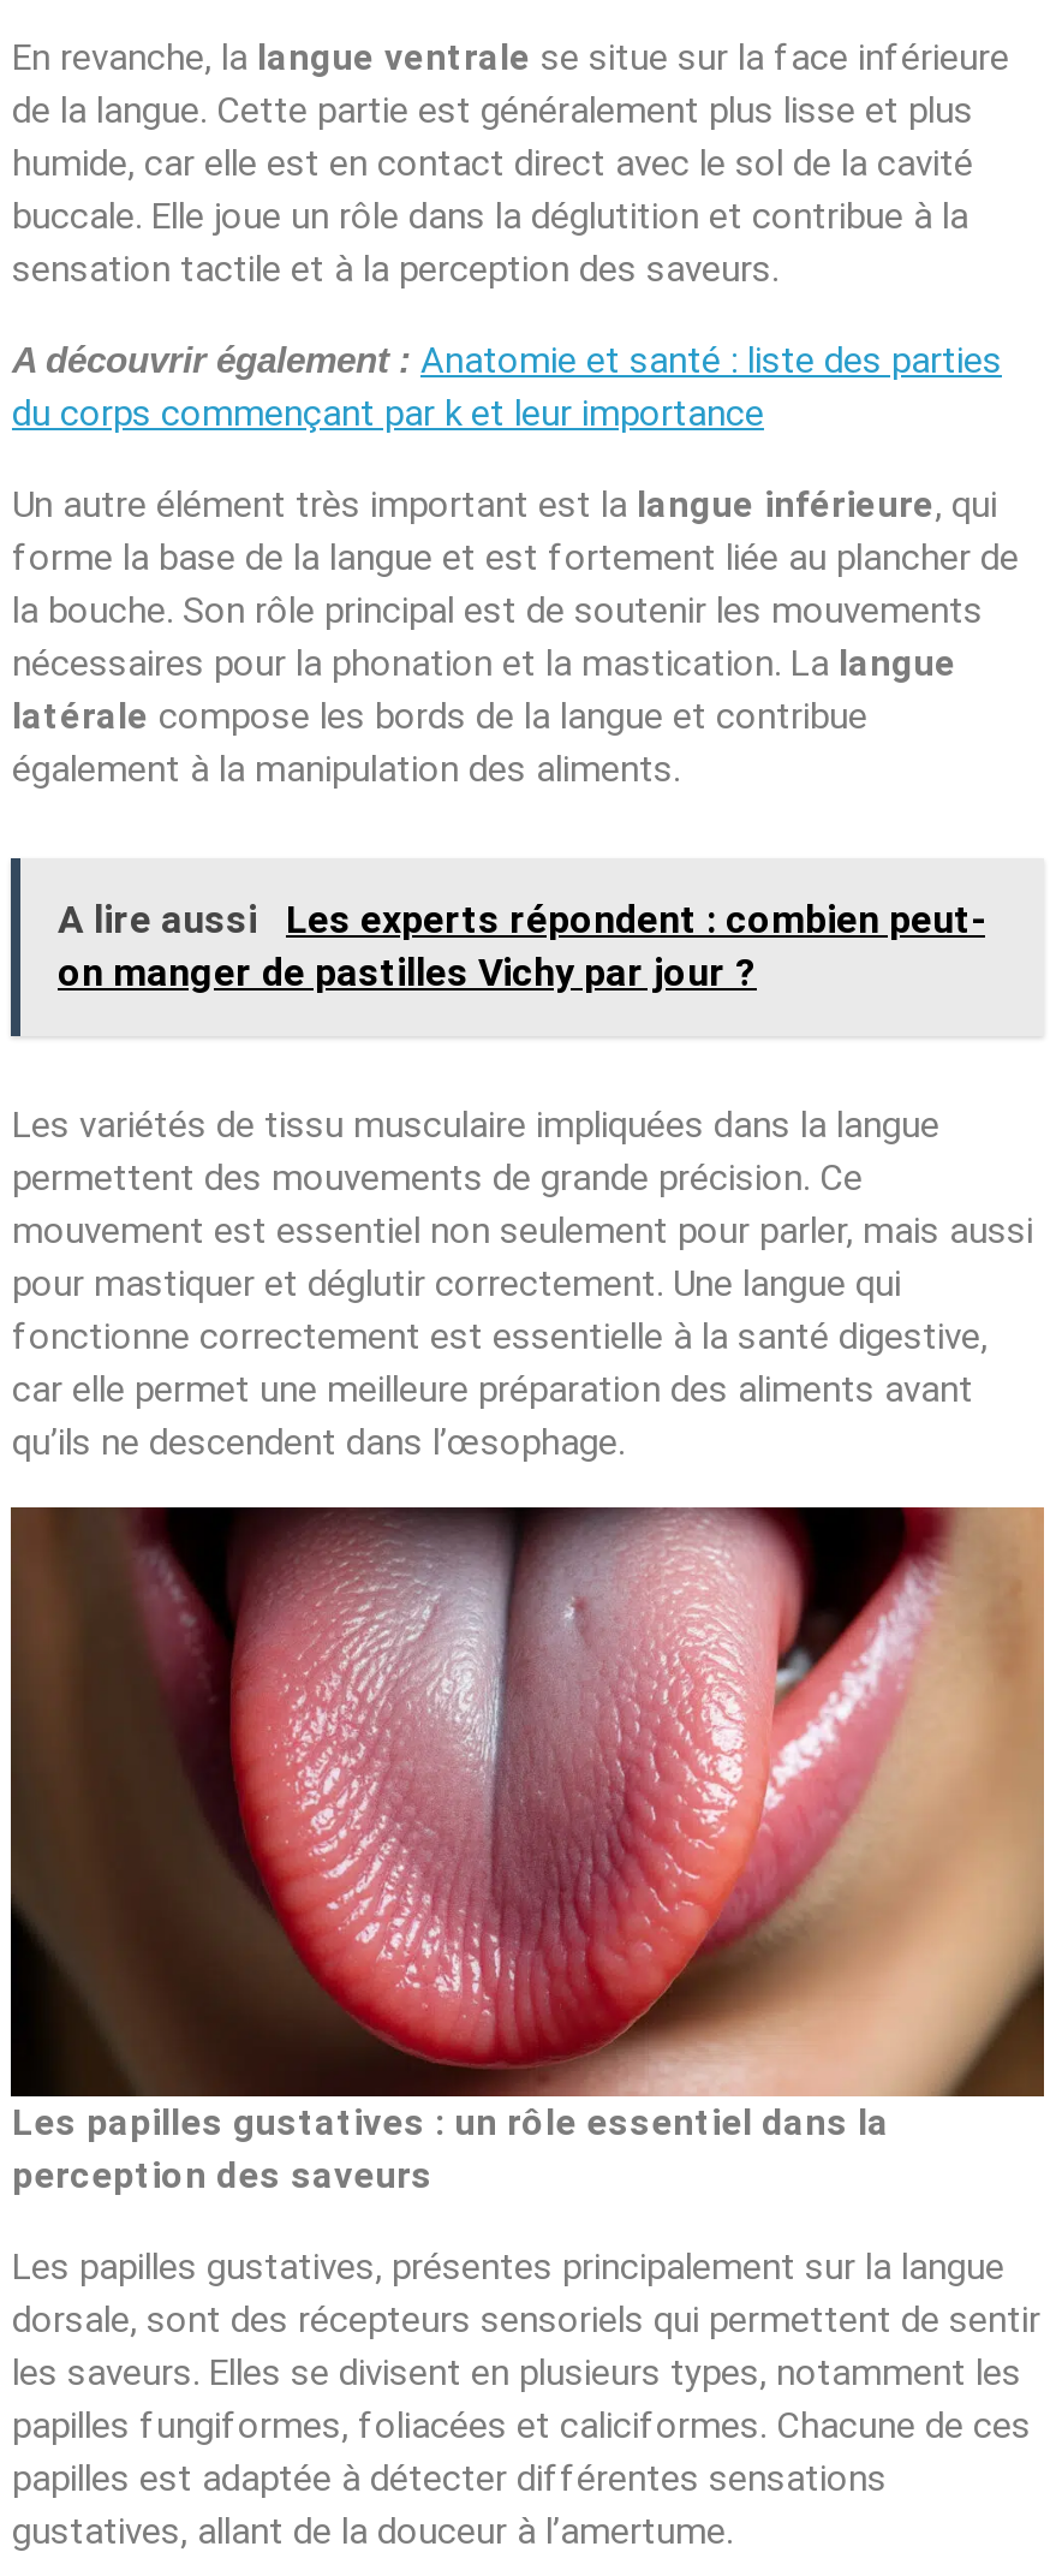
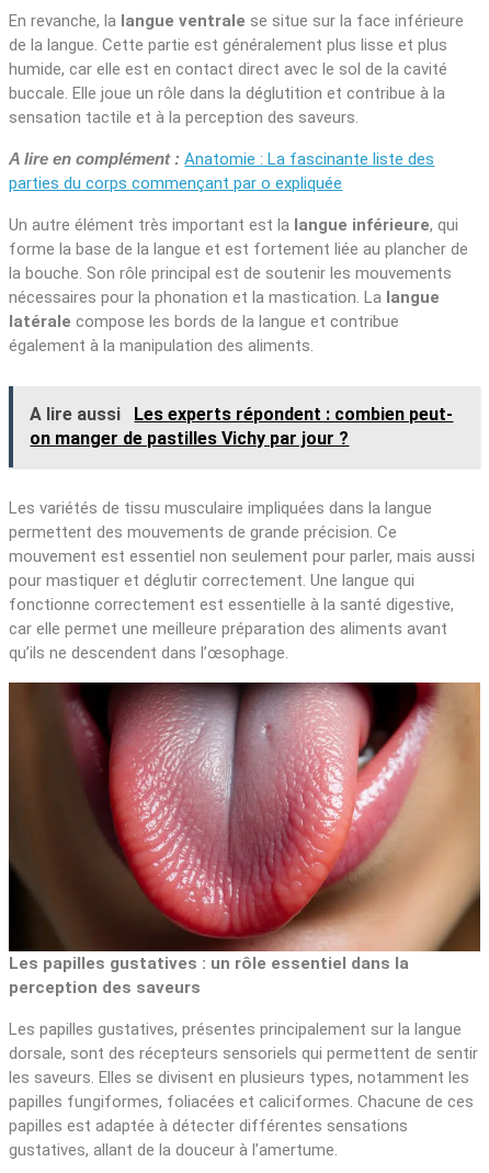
- A découvrir également : Anatomie et santé : liste des parties
- du corps commençant par k et leur importance
+ A lire en complément : Anatomie : La fascinante liste des
+ parties du corps commençant par o expliquée
